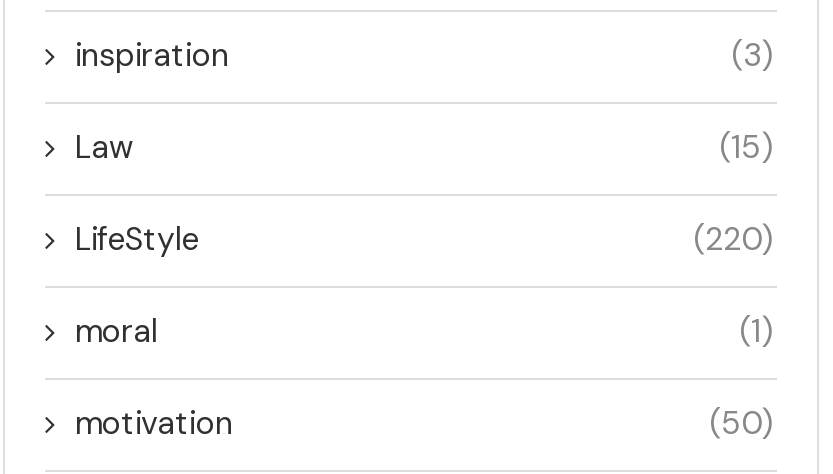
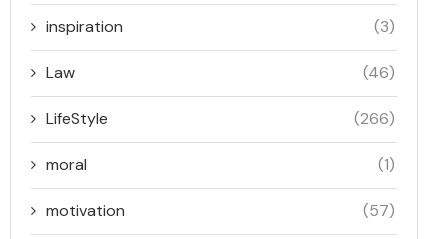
- (15)
+ (46)

- (220)
+ (266)

- (50)
+ (57)
